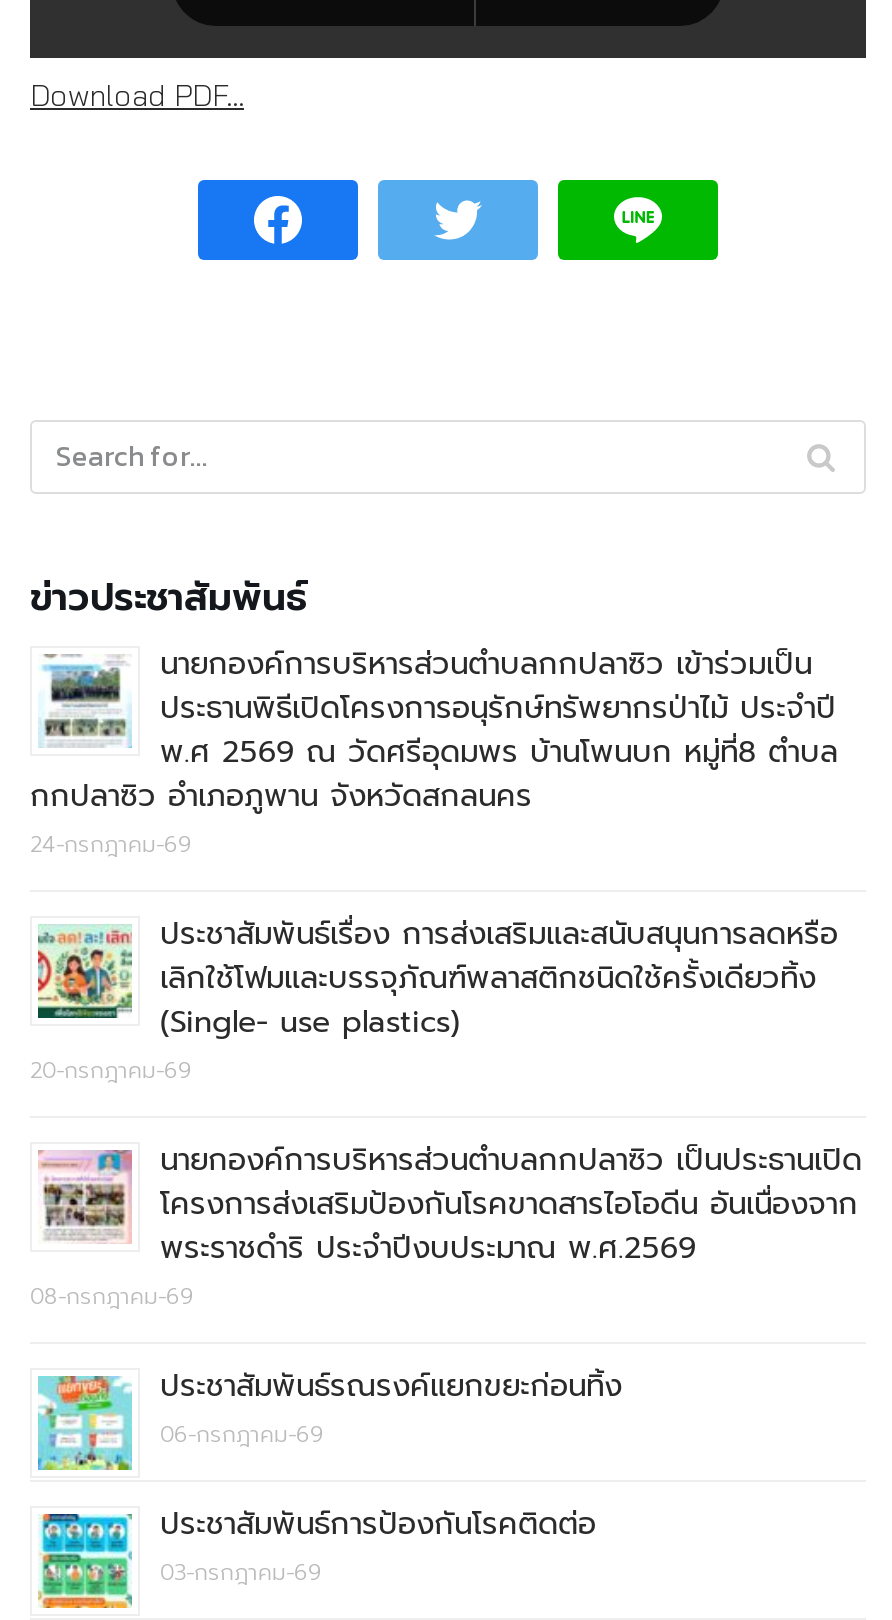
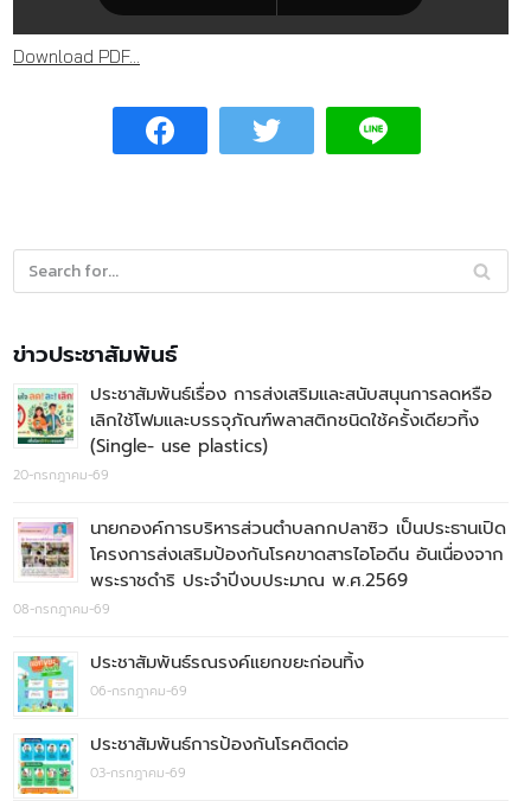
- [image]
- นายกองค์การบริหารส่วนตำบลกกปลาซิว เข้าร่วมเป็น
- ประธานพิธีเปิดโครงการอนุรักษ์ทรัพยากรป่าไม้ ประจำปี
- พ.ศ 2569 ณ วัดศรีอุดมพร บ้านโพนบก หมู่ที่8 ตำบล
- กกปลาซิว อำเภอภูพาน จังหวัดสกลนคร
- 24-กรกฎาคม-69
